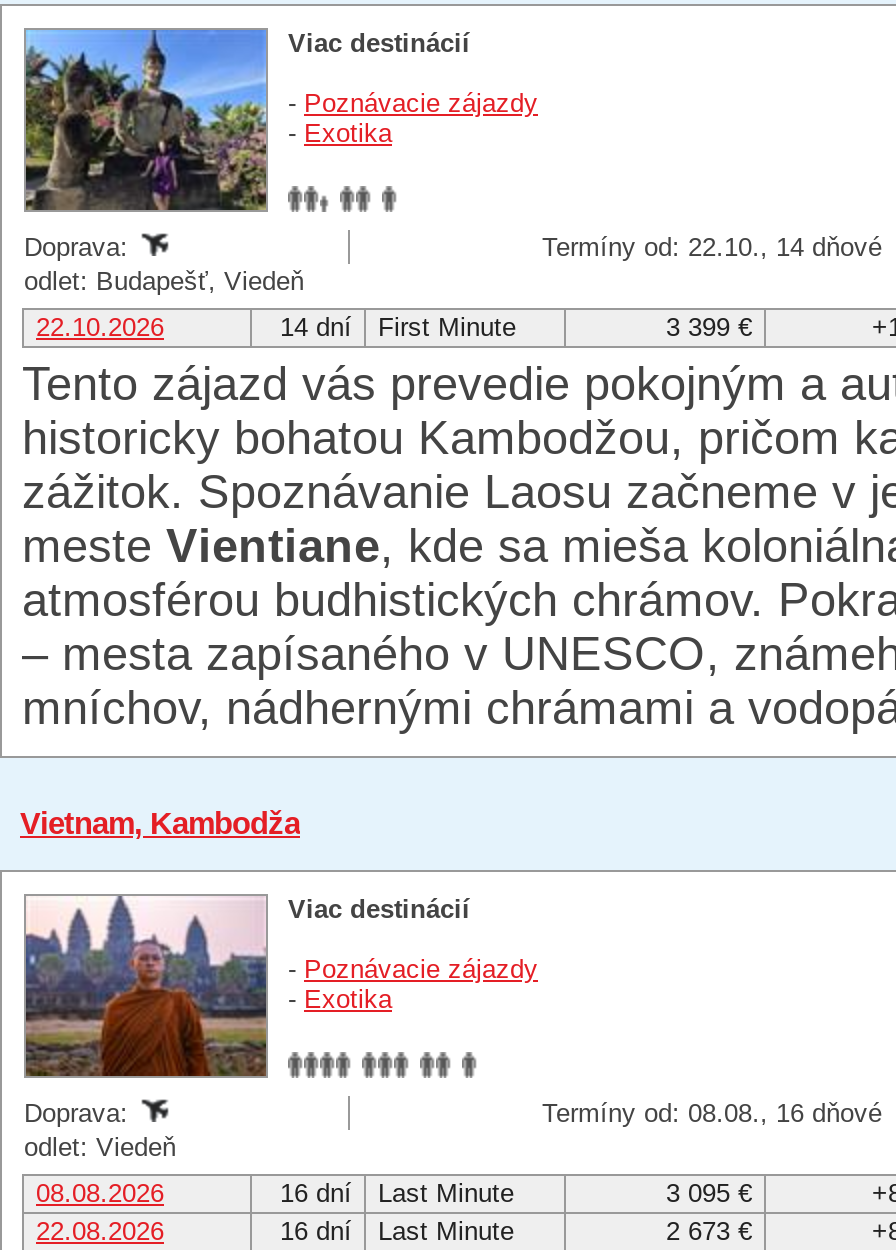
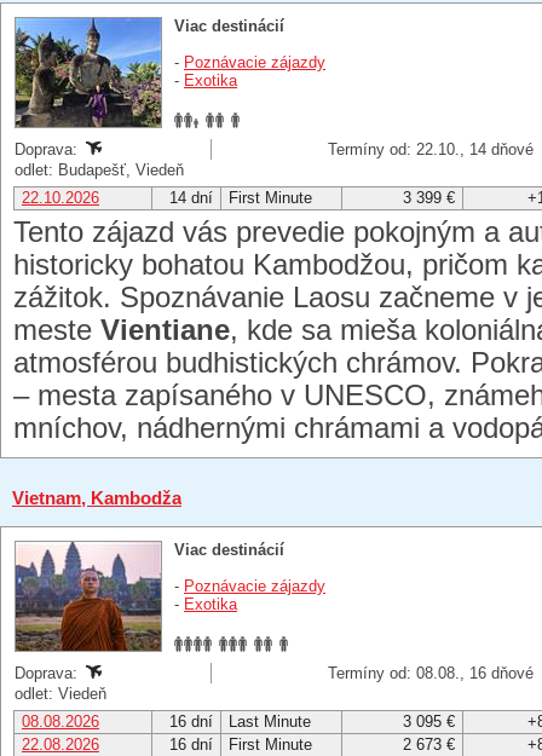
- Last Minute
+ First Minute
